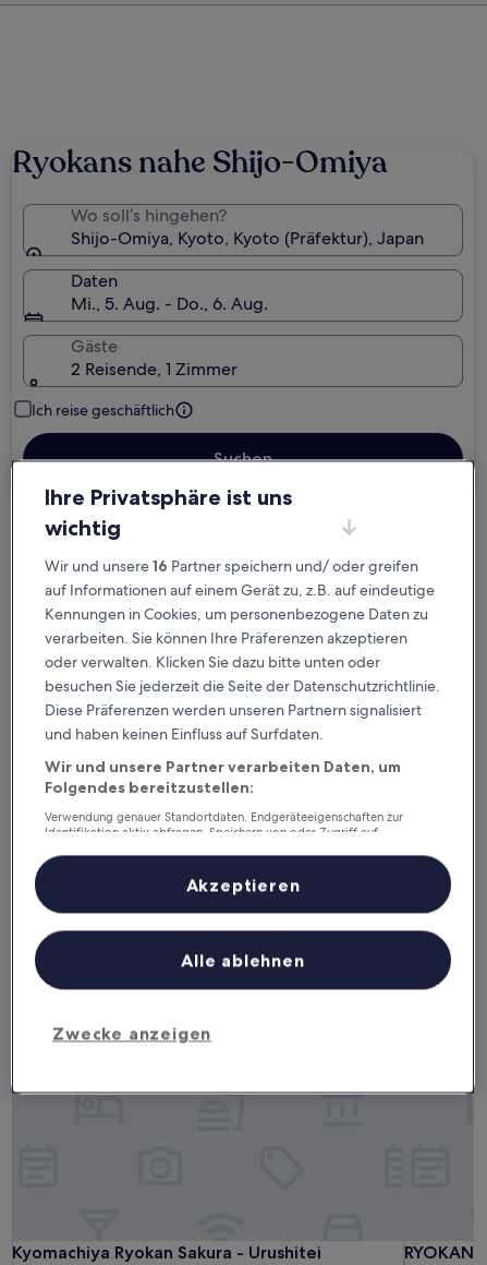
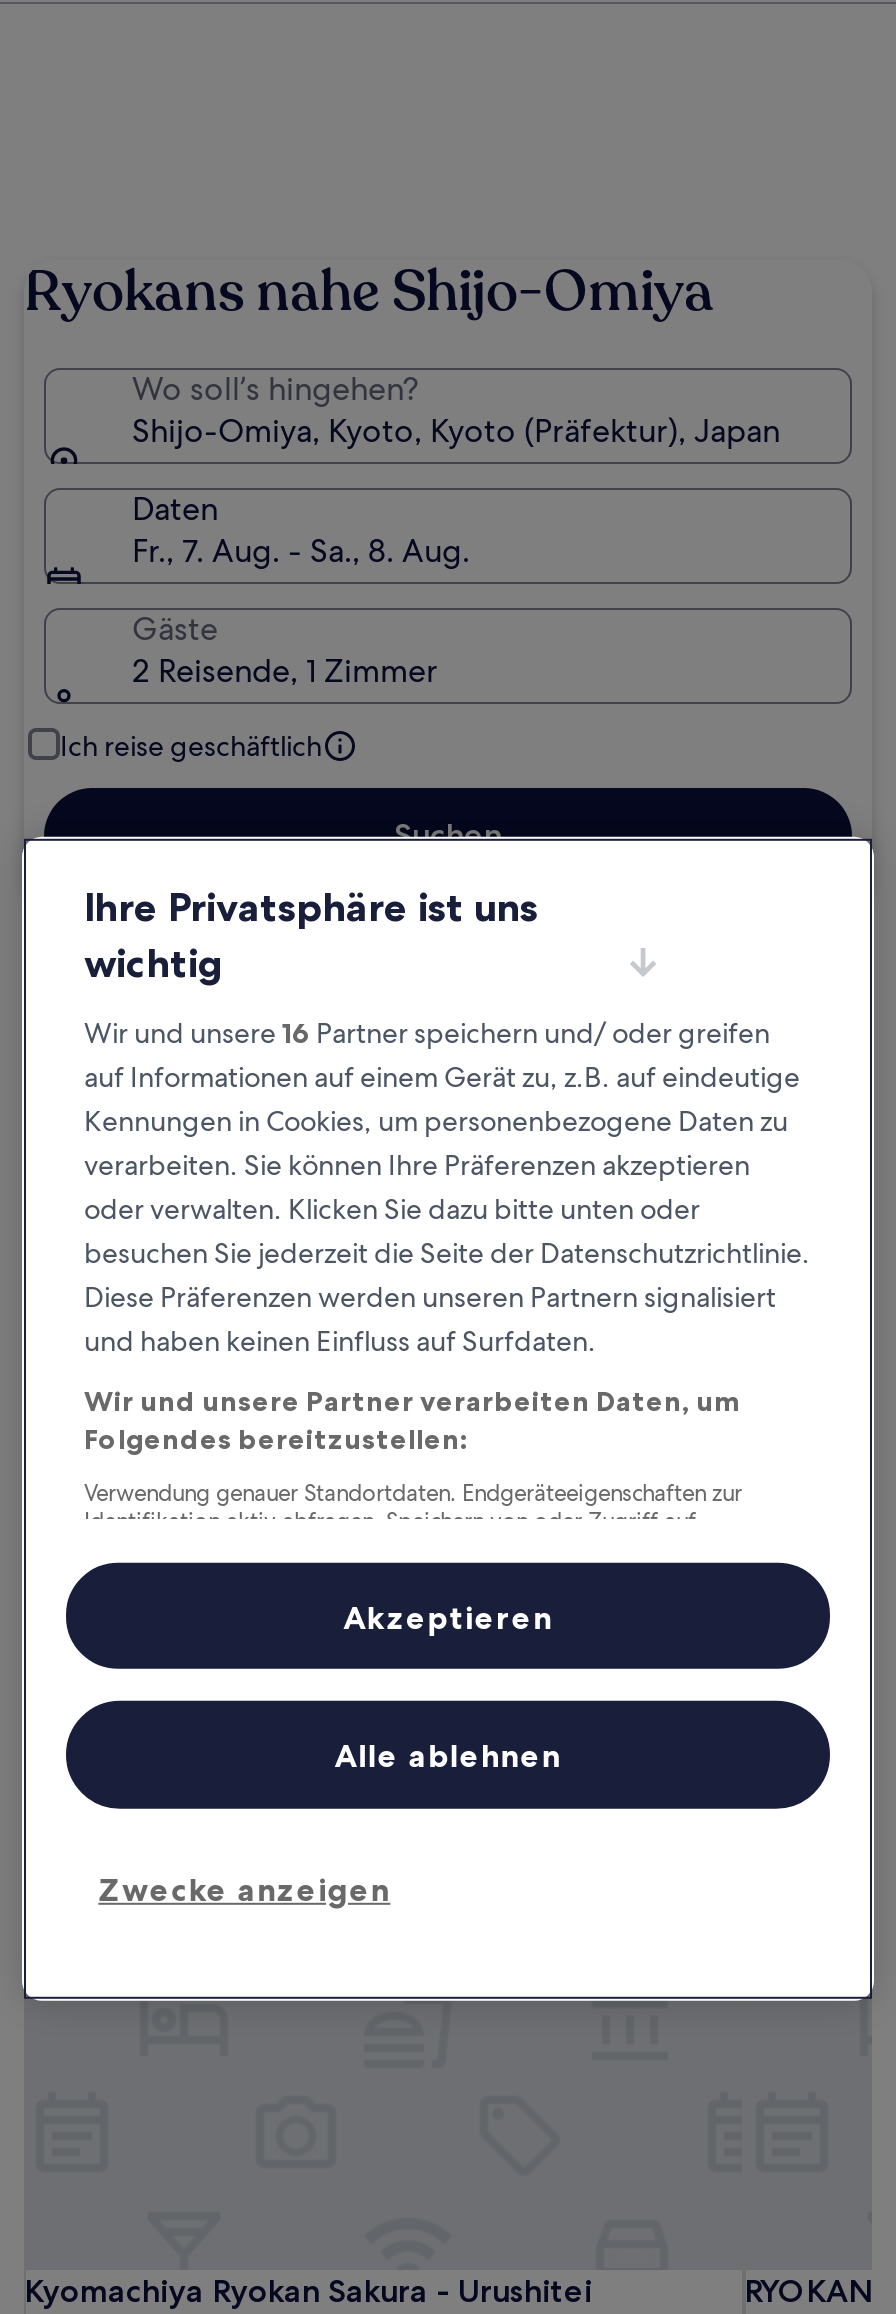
- Mi., 5. Aug. - Do., 6. Aug.
+ Fr., 7. Aug. - Sa., 8. Aug.
